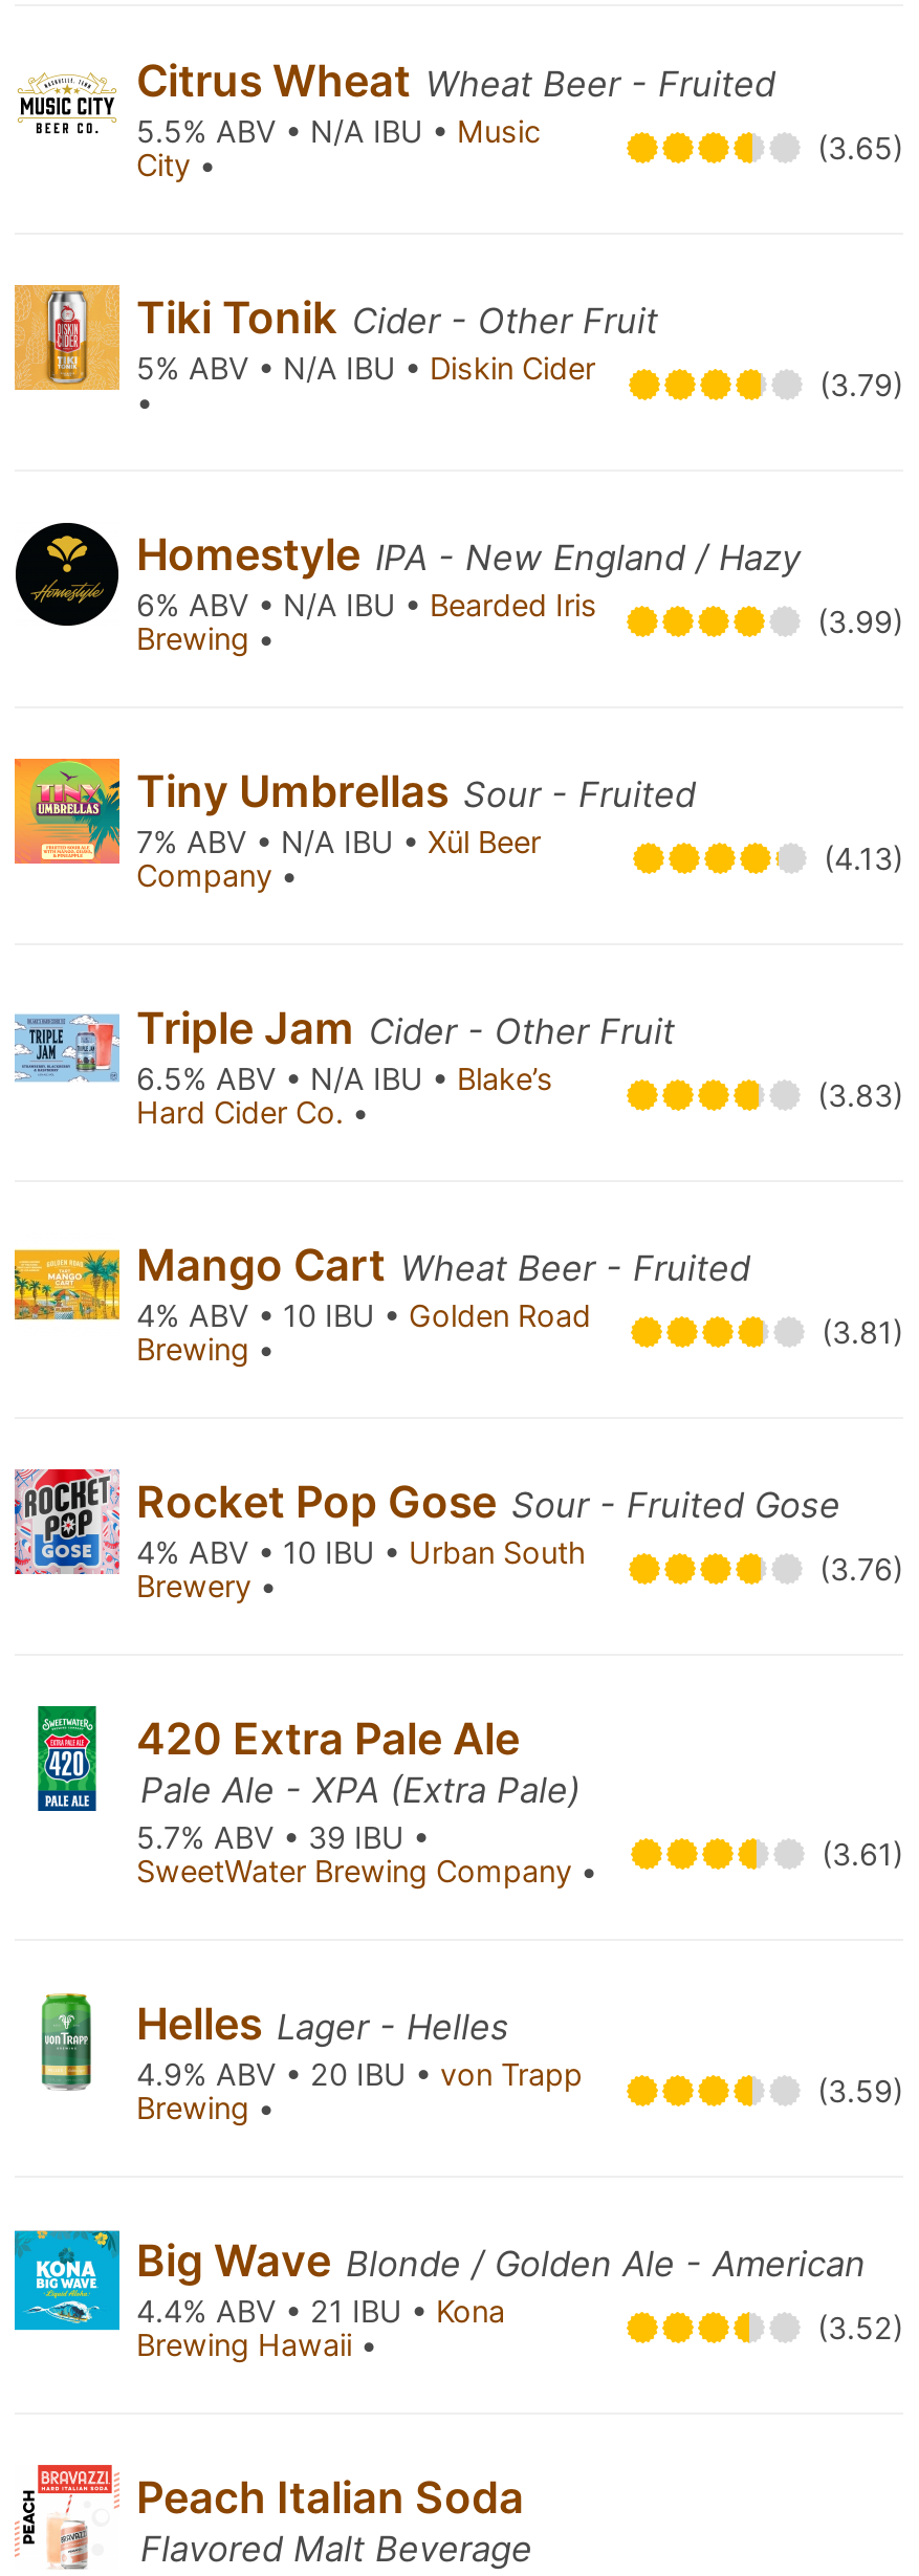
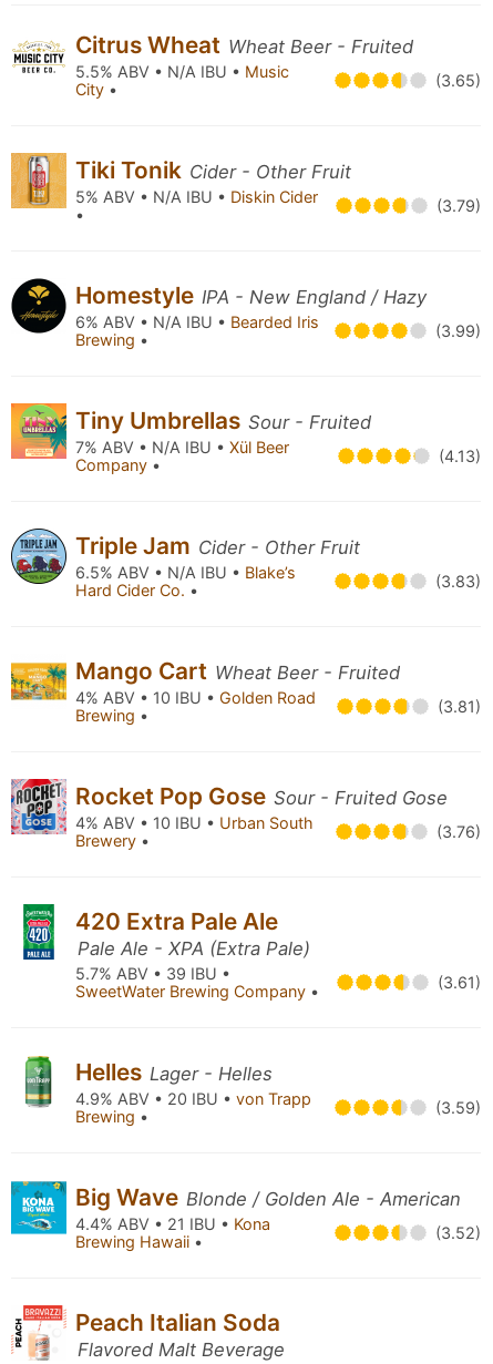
- [image]
+ [image]
